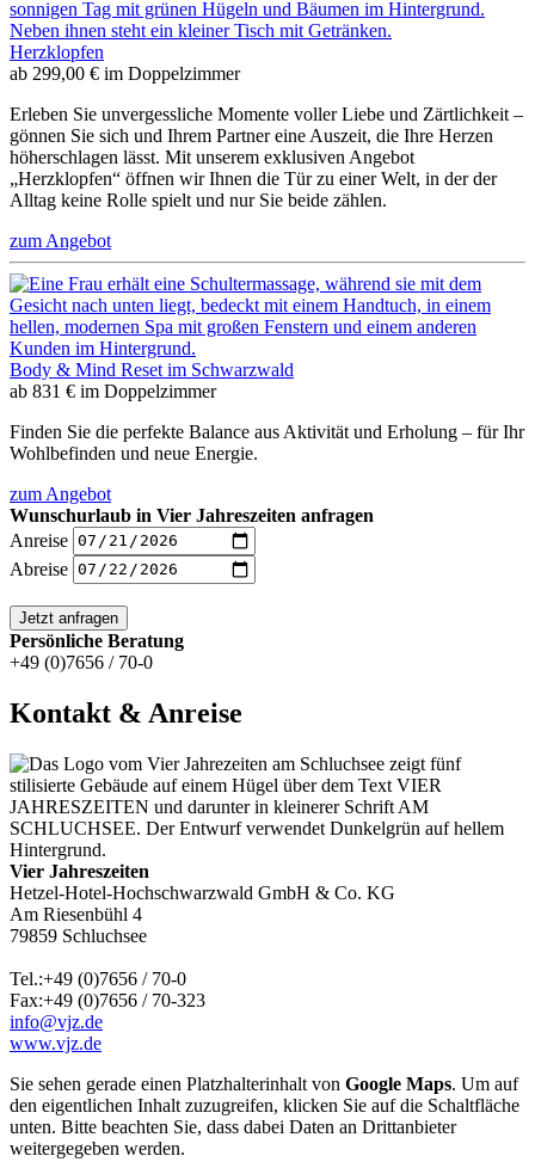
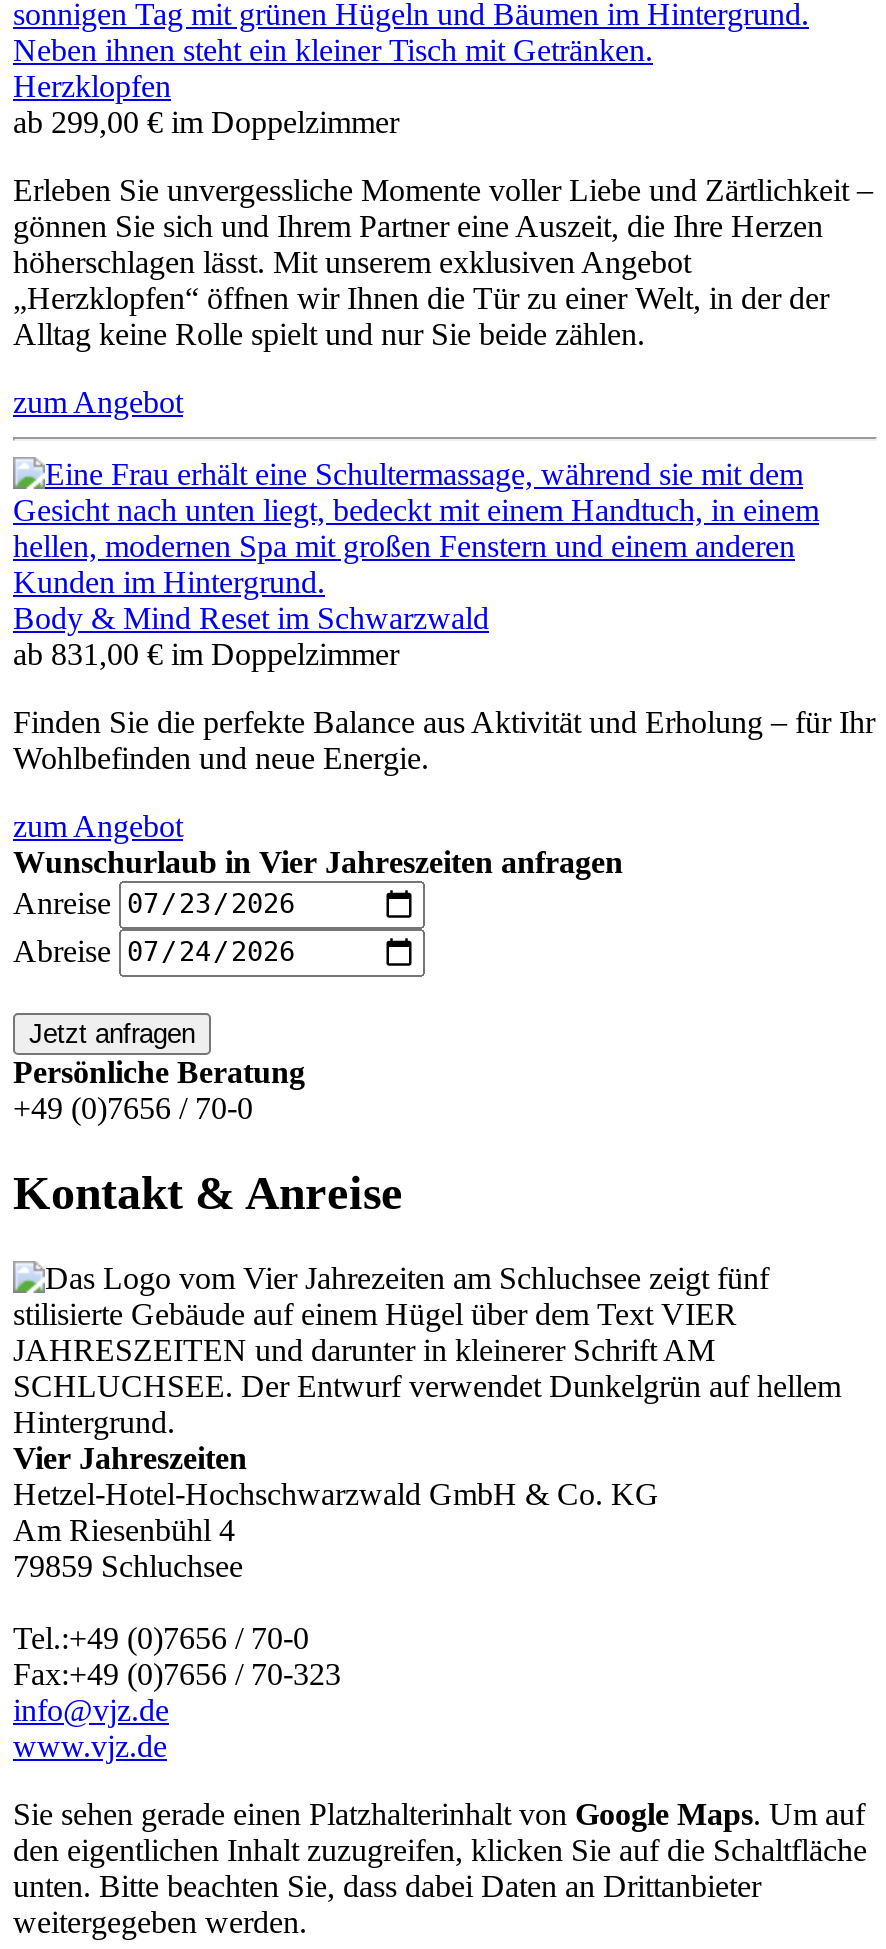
- ab 831 €im Doppelzimmer
+ ab 831,00 €im Doppelzimmer
